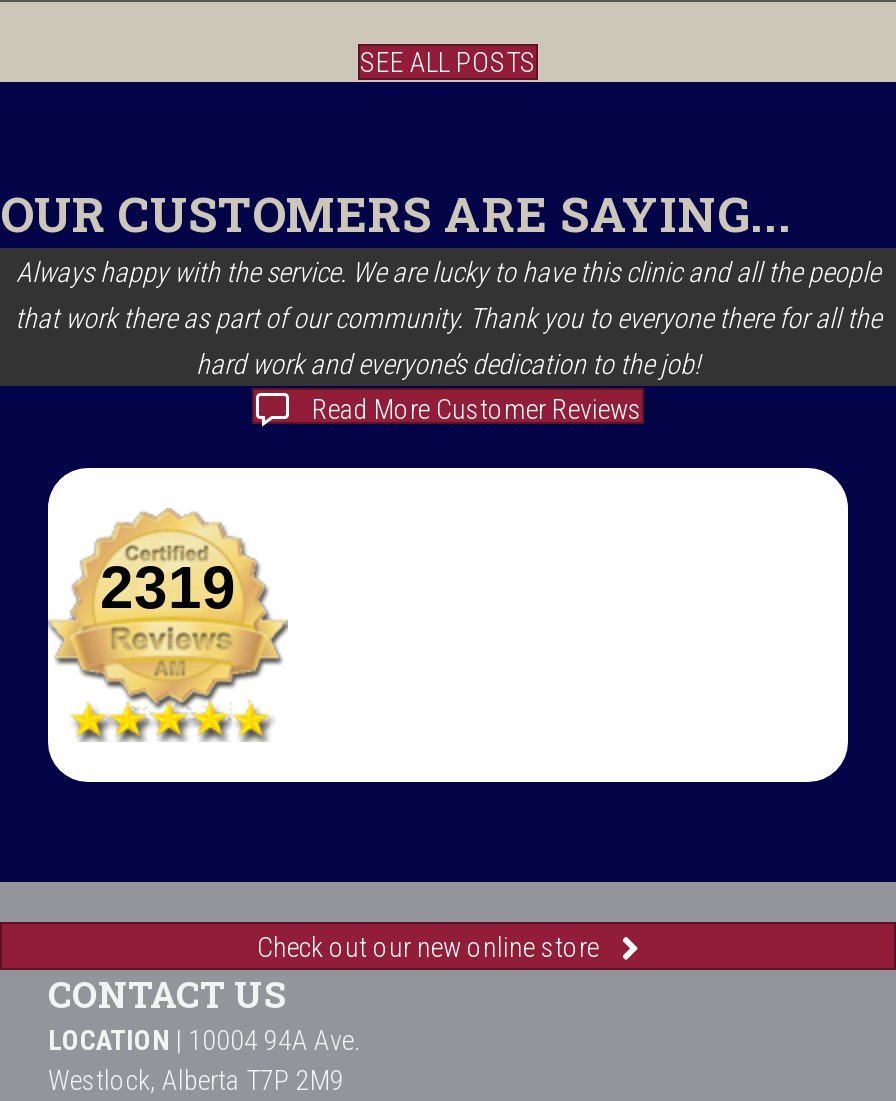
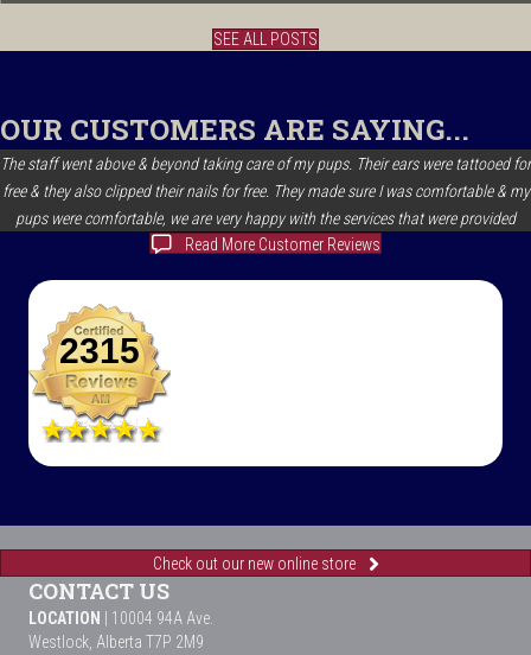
- Always happy with the service. We are lucky to have this clinic and all the people
- that work there as part of our community. Thank you to everyone there for all the
- hard work and everyone’s dedication to the job!
+ The staff went above & beyond taking care of my pups. Their ears were tattooed for
+ free & they also clipped their nails for free. They made sure I was comfortable & my
+ pups were comfortable, we are very happy with the services that were provided

- 2319
+ 2315
